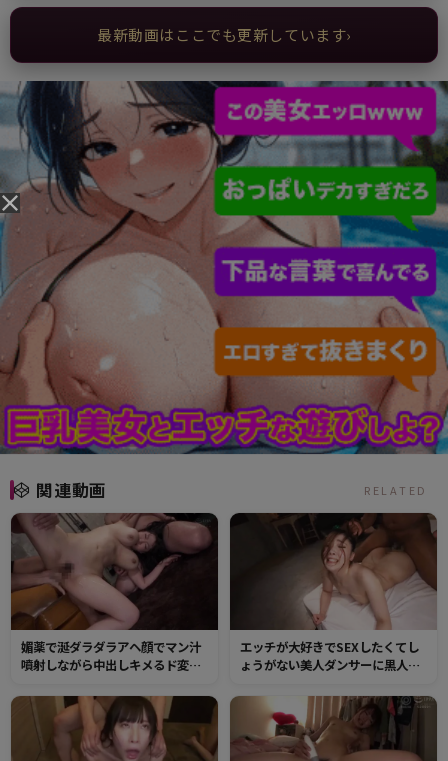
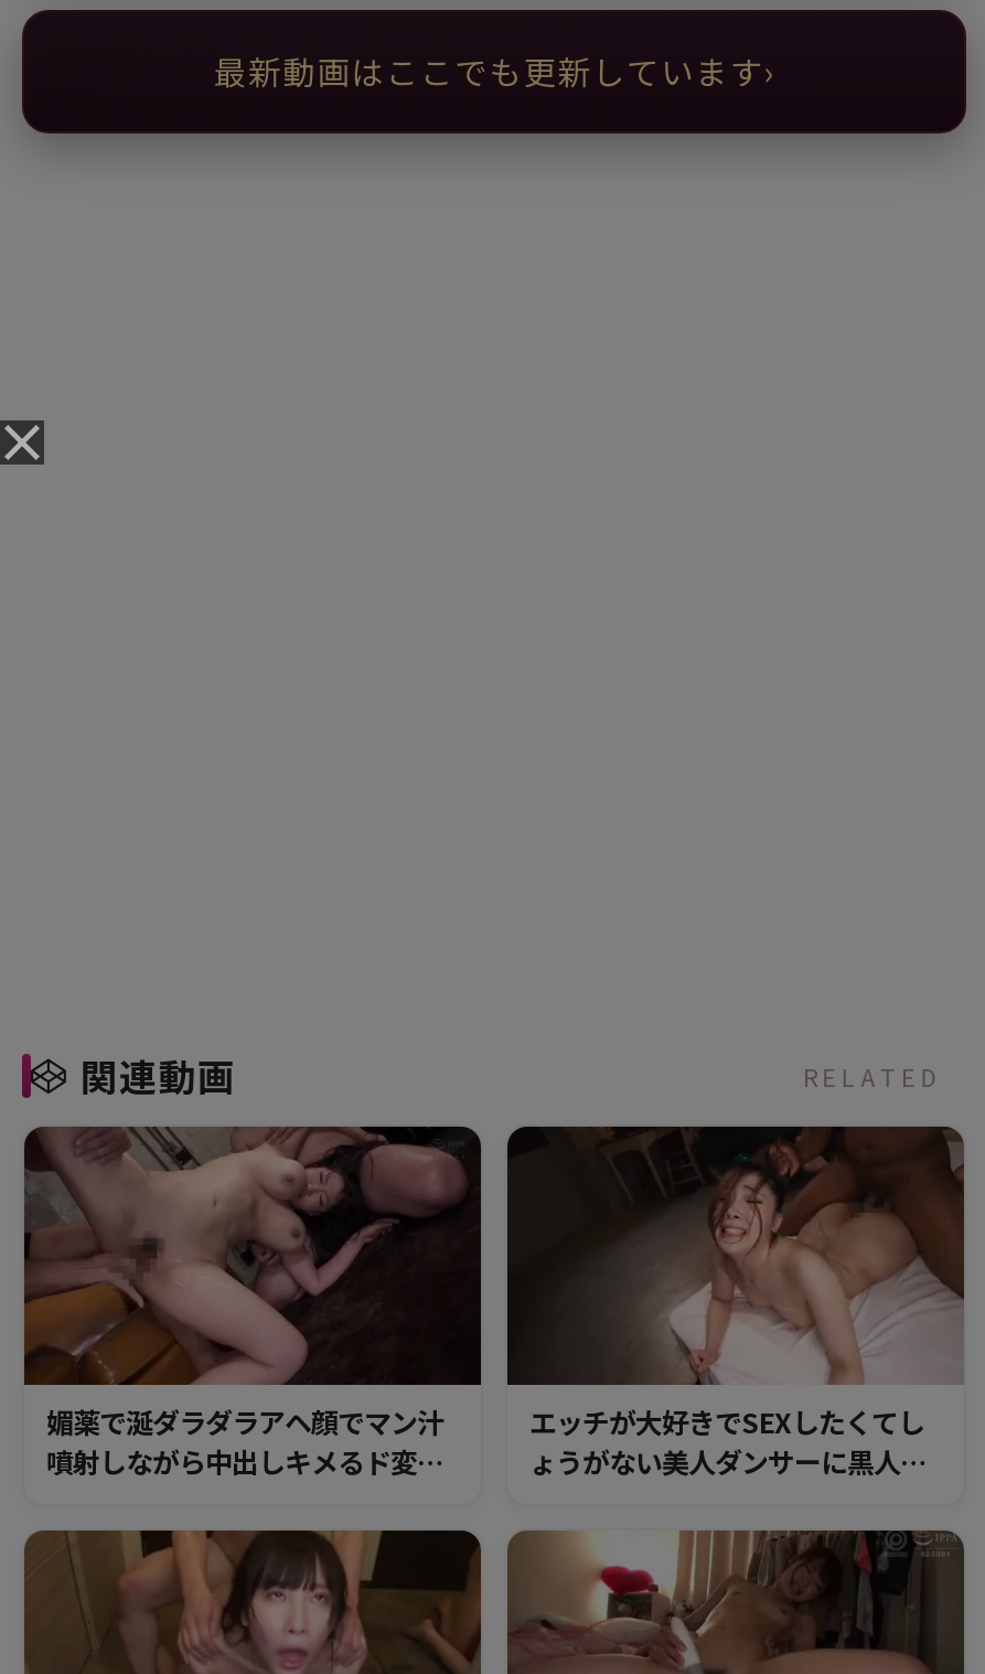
- [image]
